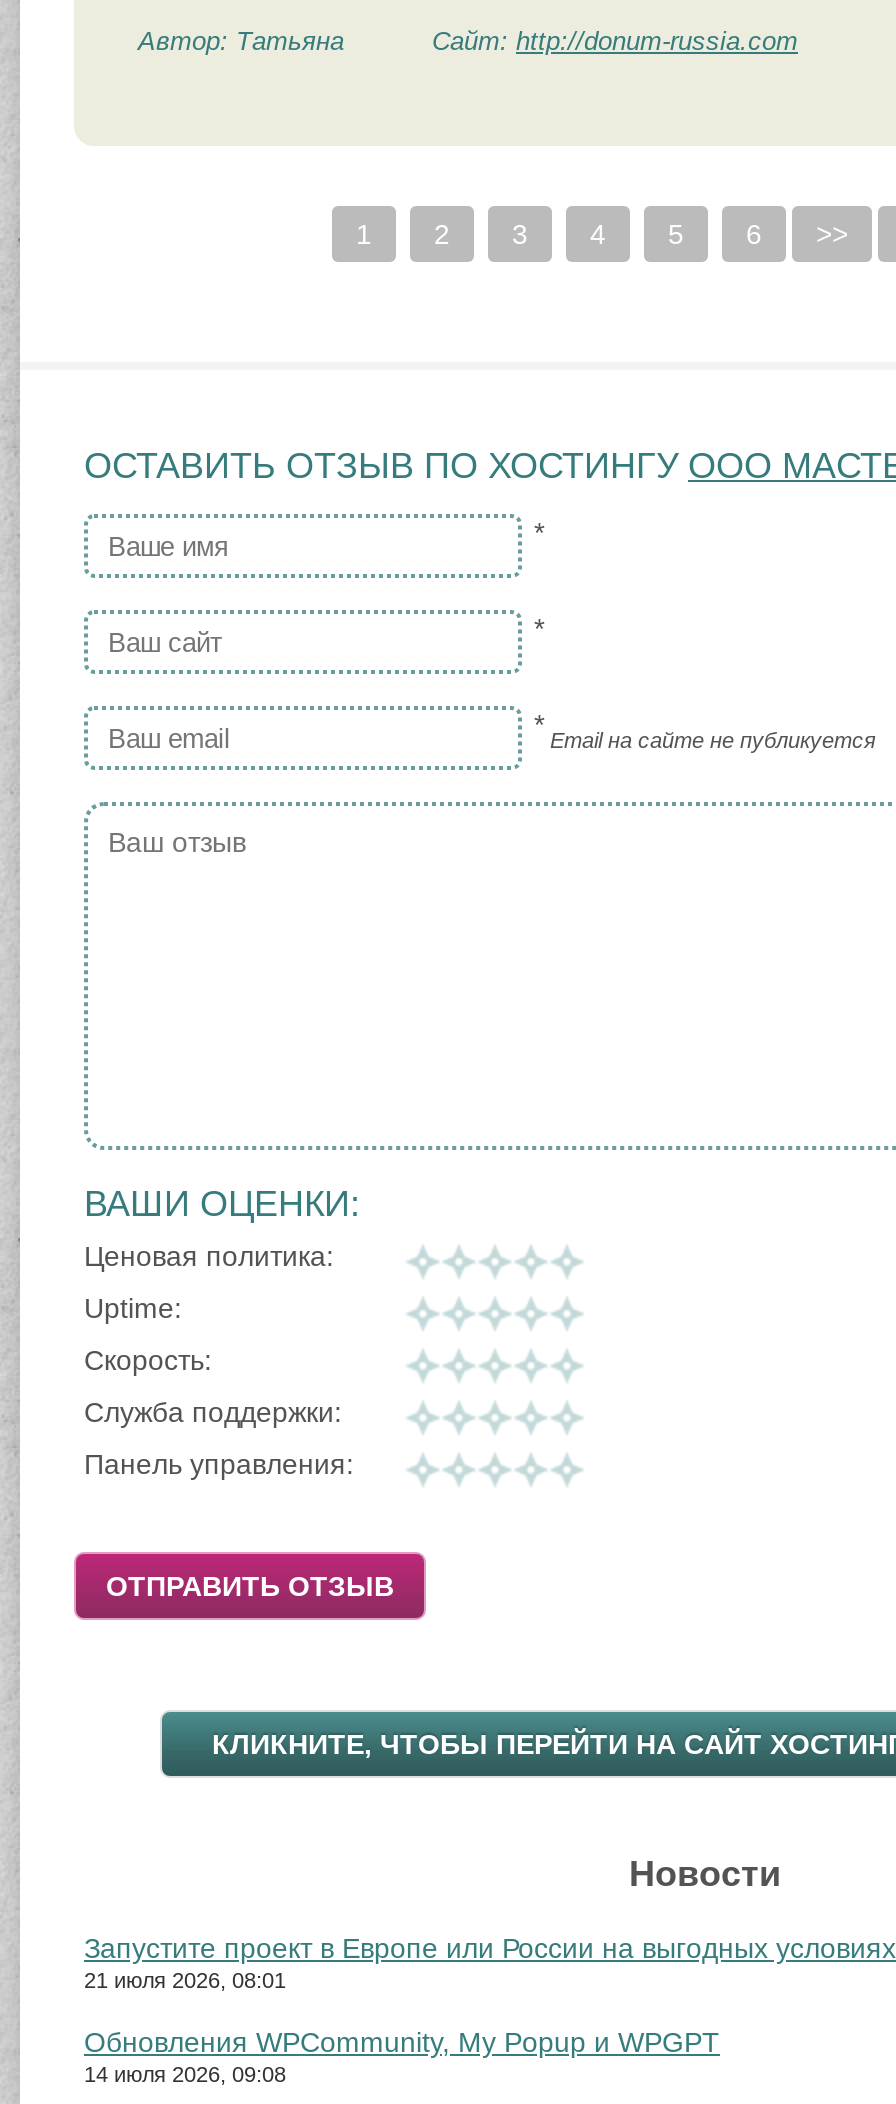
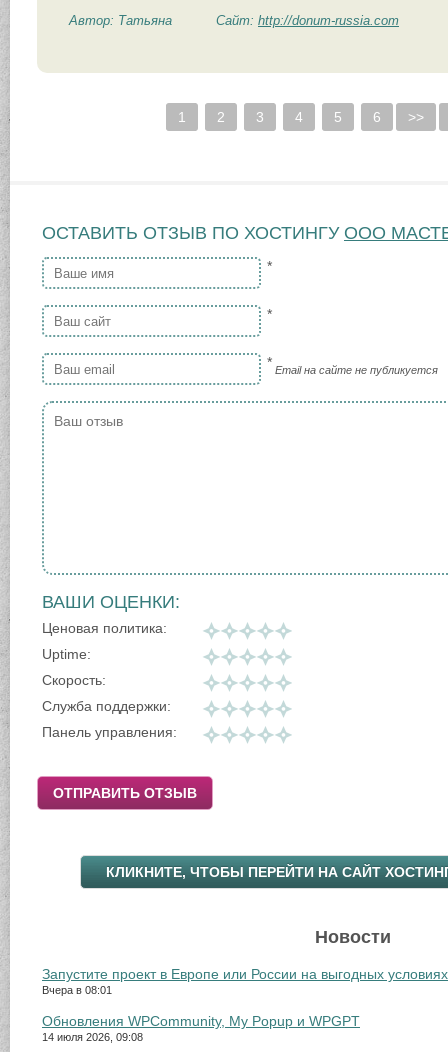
- 21 июля 2026, 08:01
+ Вчера в 08:01
